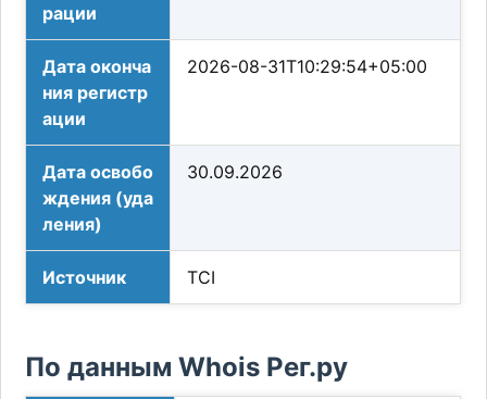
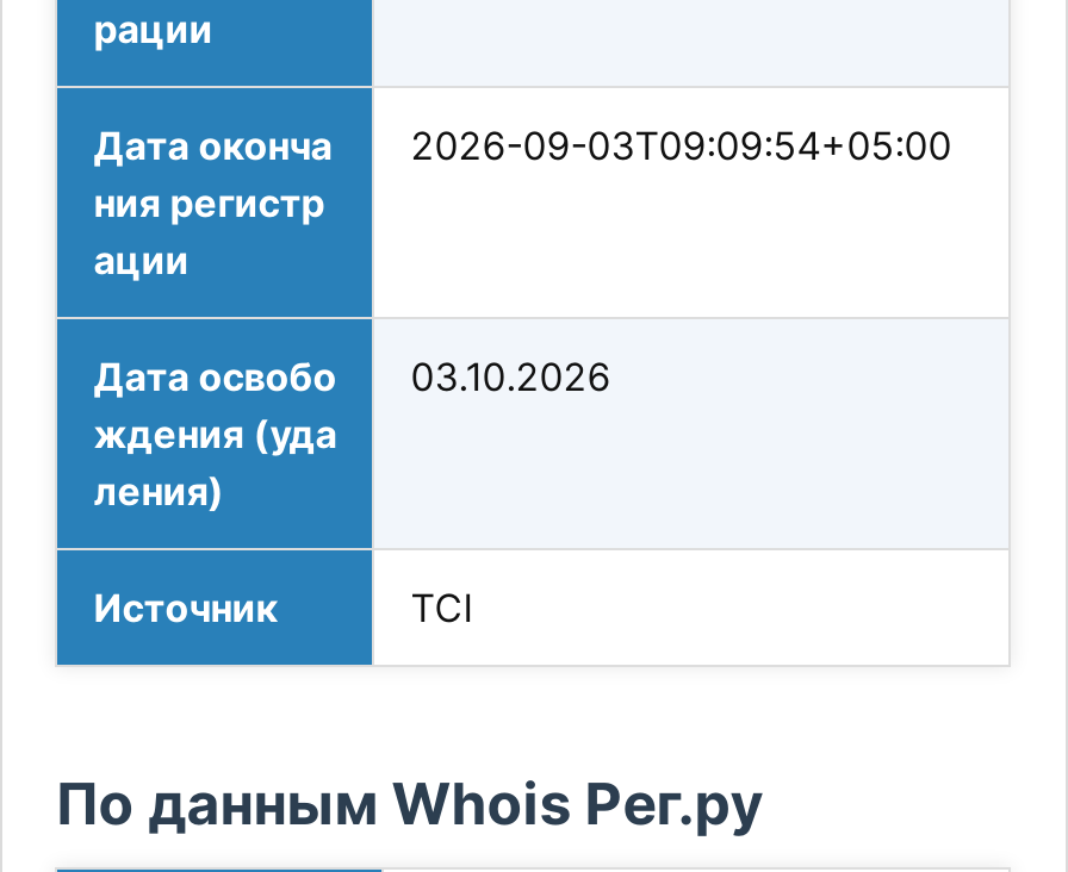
- Дата оконча 2026-08-31T10:29:54+05:00
+ Дата оконча 2026-09-03T09:09:54+05:00

- Дата освобо 30.09.2026
+ Дата освобо 03.10.2026
